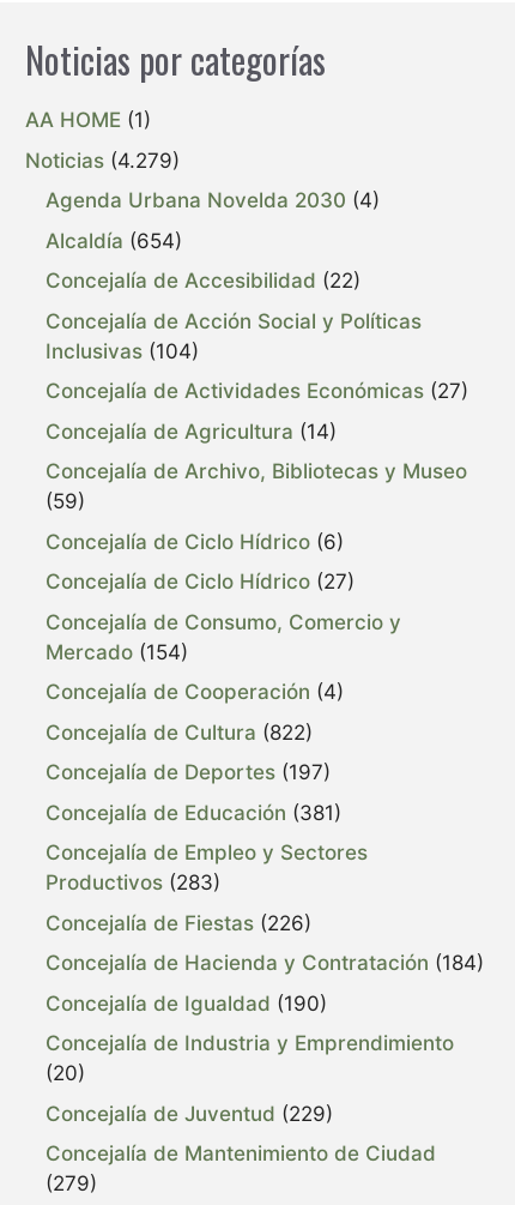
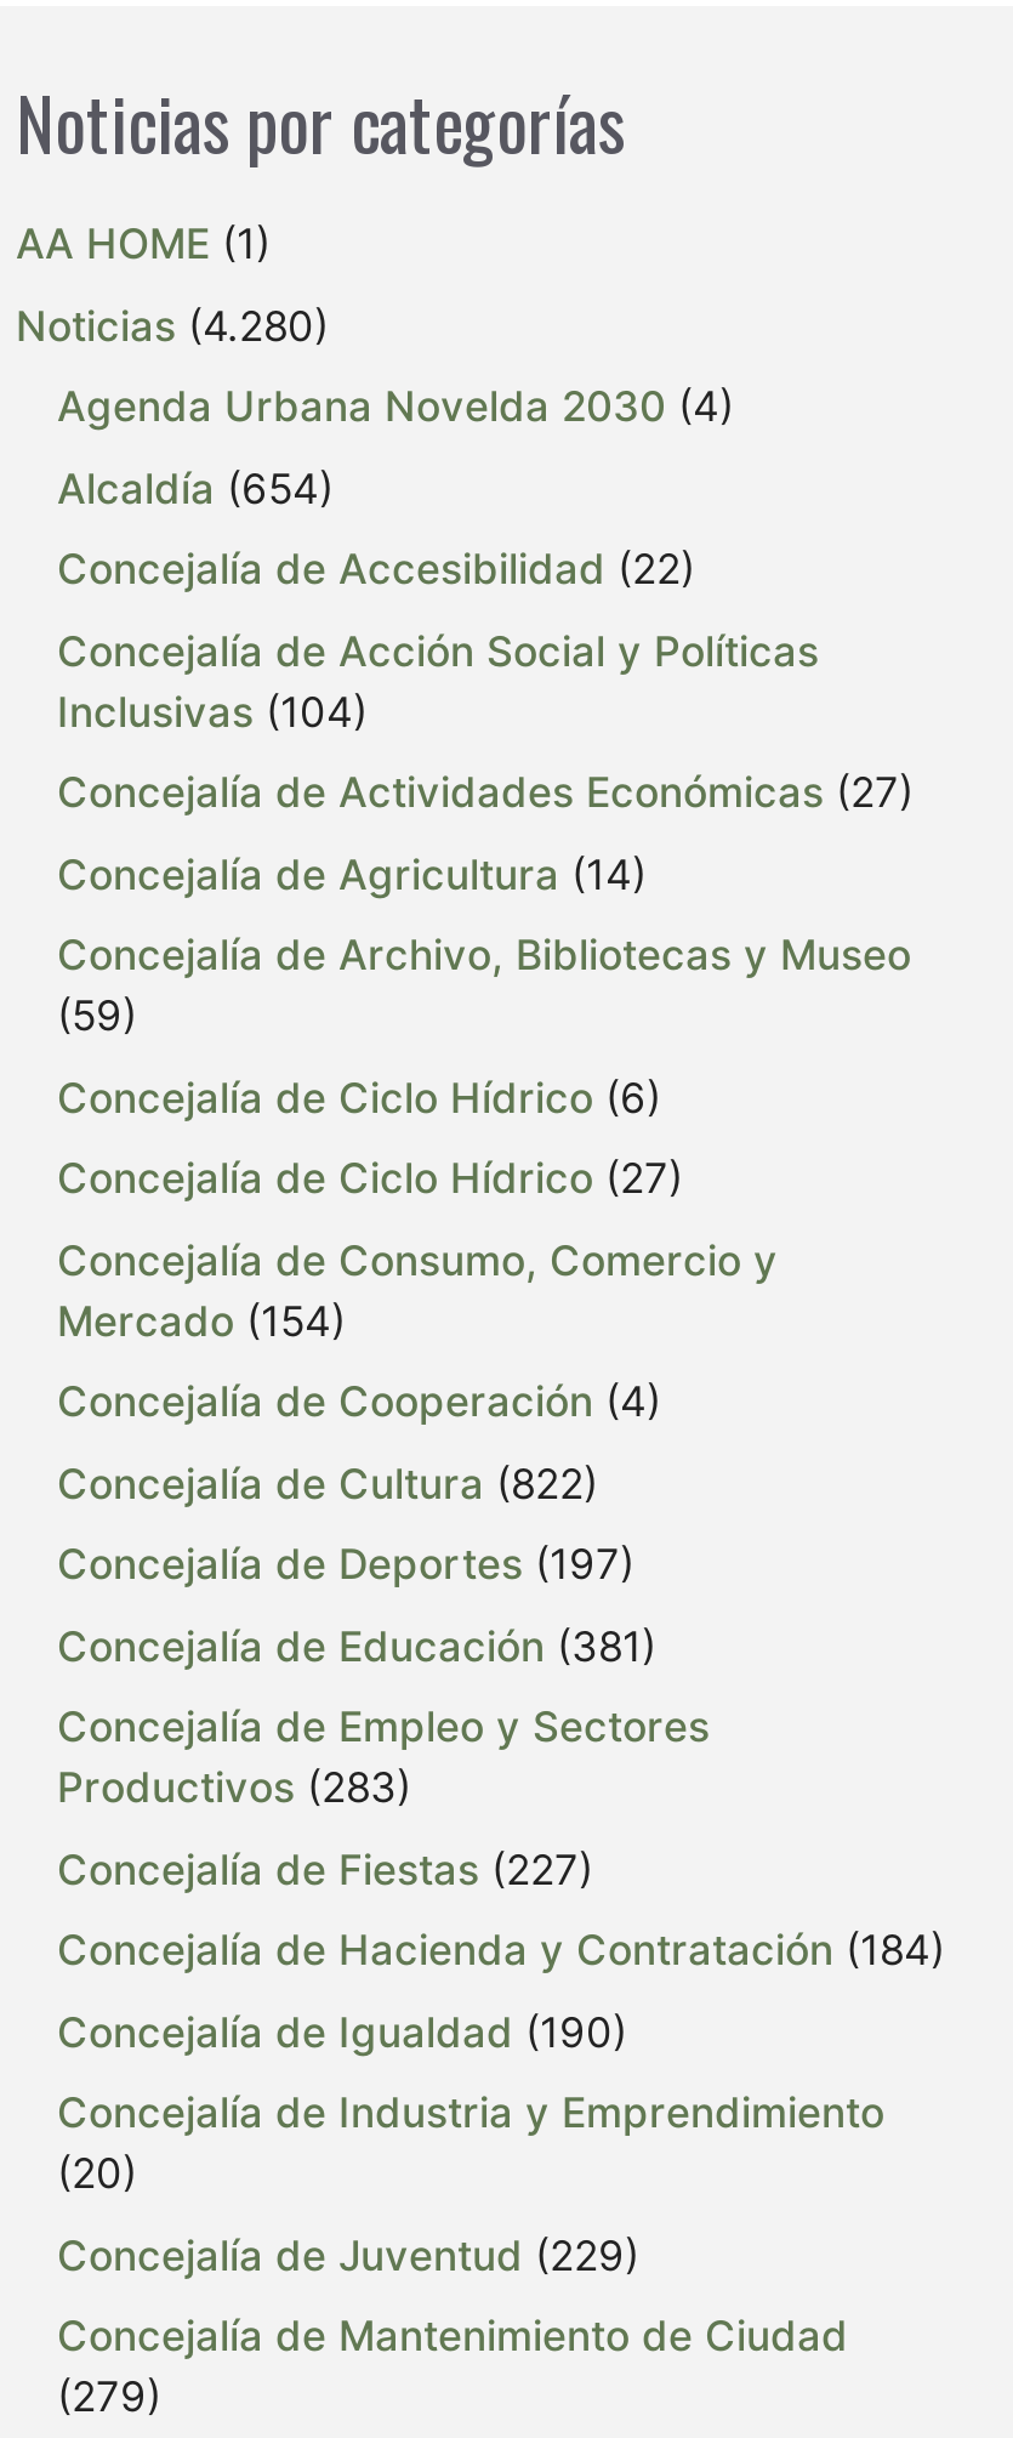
- Noticias (4.279)
+ Noticias (4.280)

- Concejalía de Fiestas (226)
+ Concejalía de Fiestas (227)
